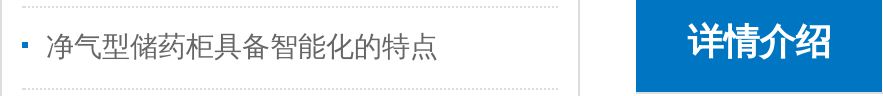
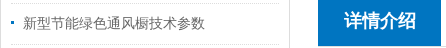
- 净气型储药柜具备智能化的特点
+ 新型节能绿色通风橱技术参数
